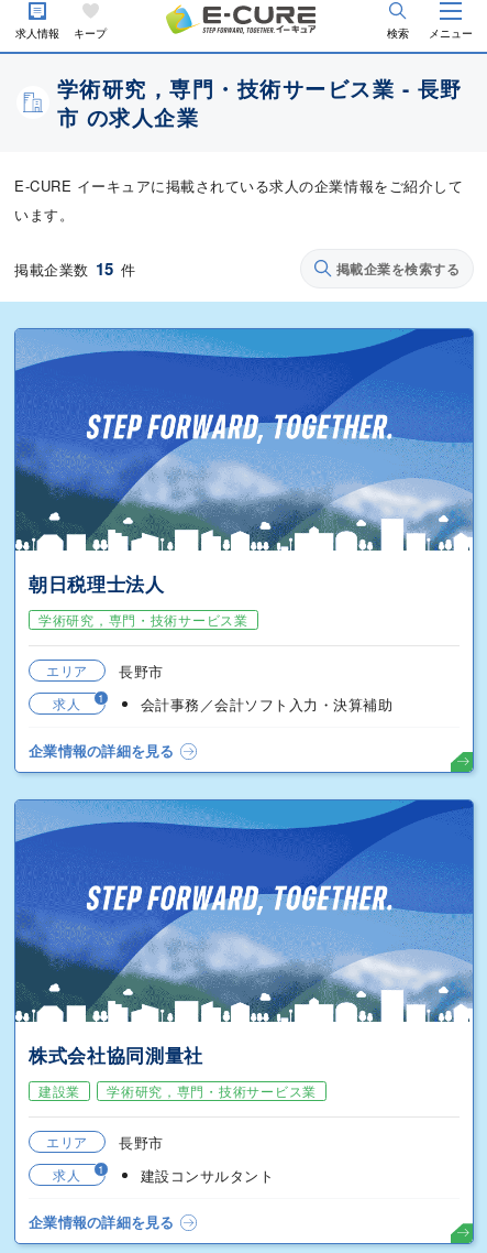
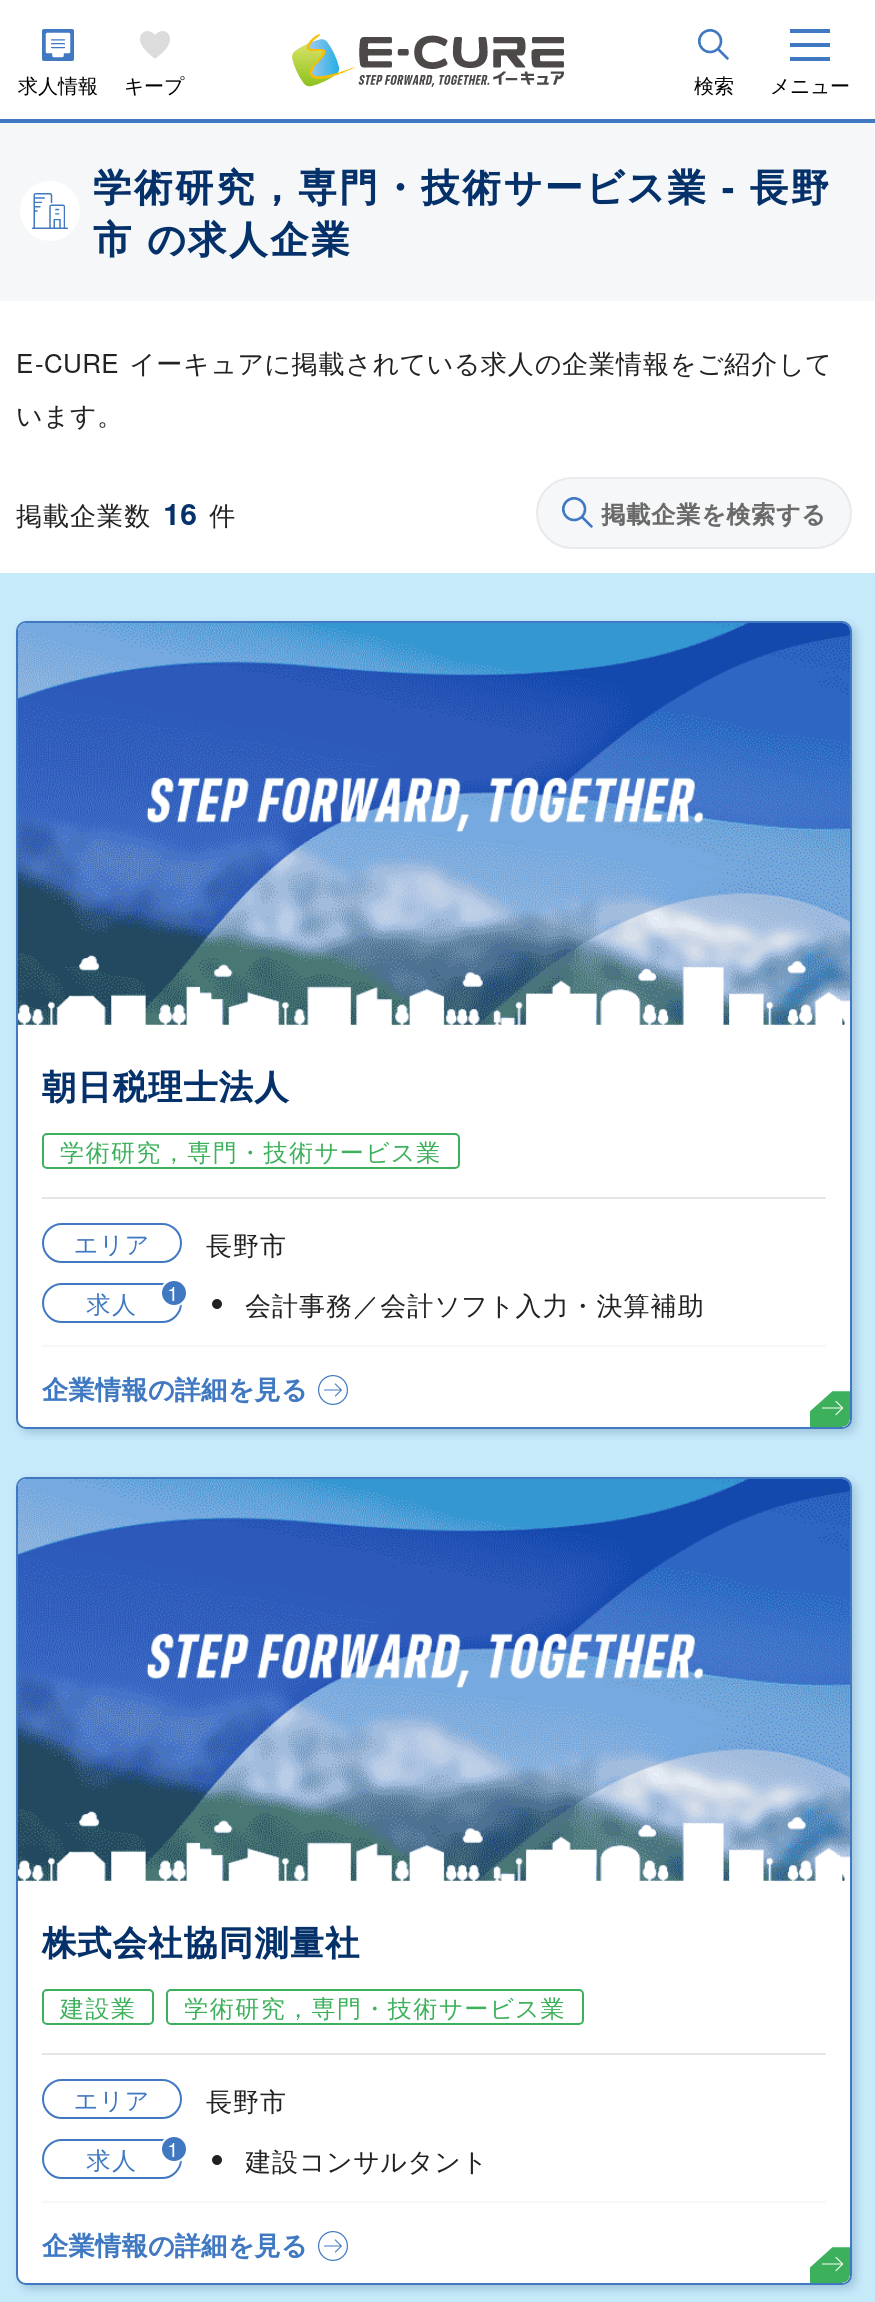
- 掲載企業数 15 件
+ 掲載企業数 16 件
